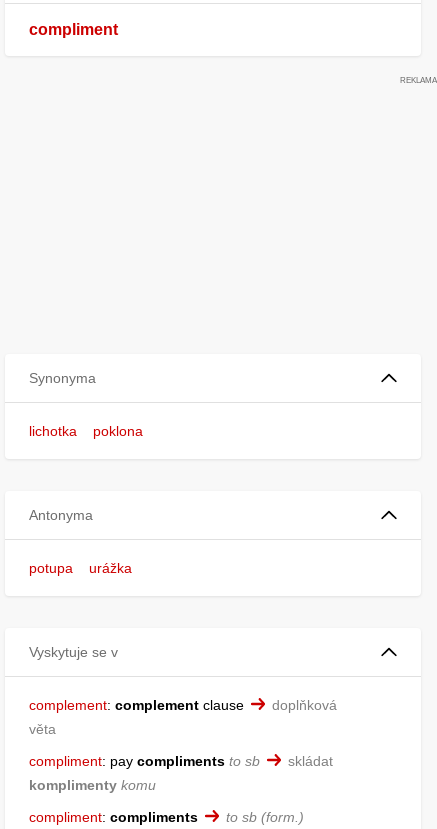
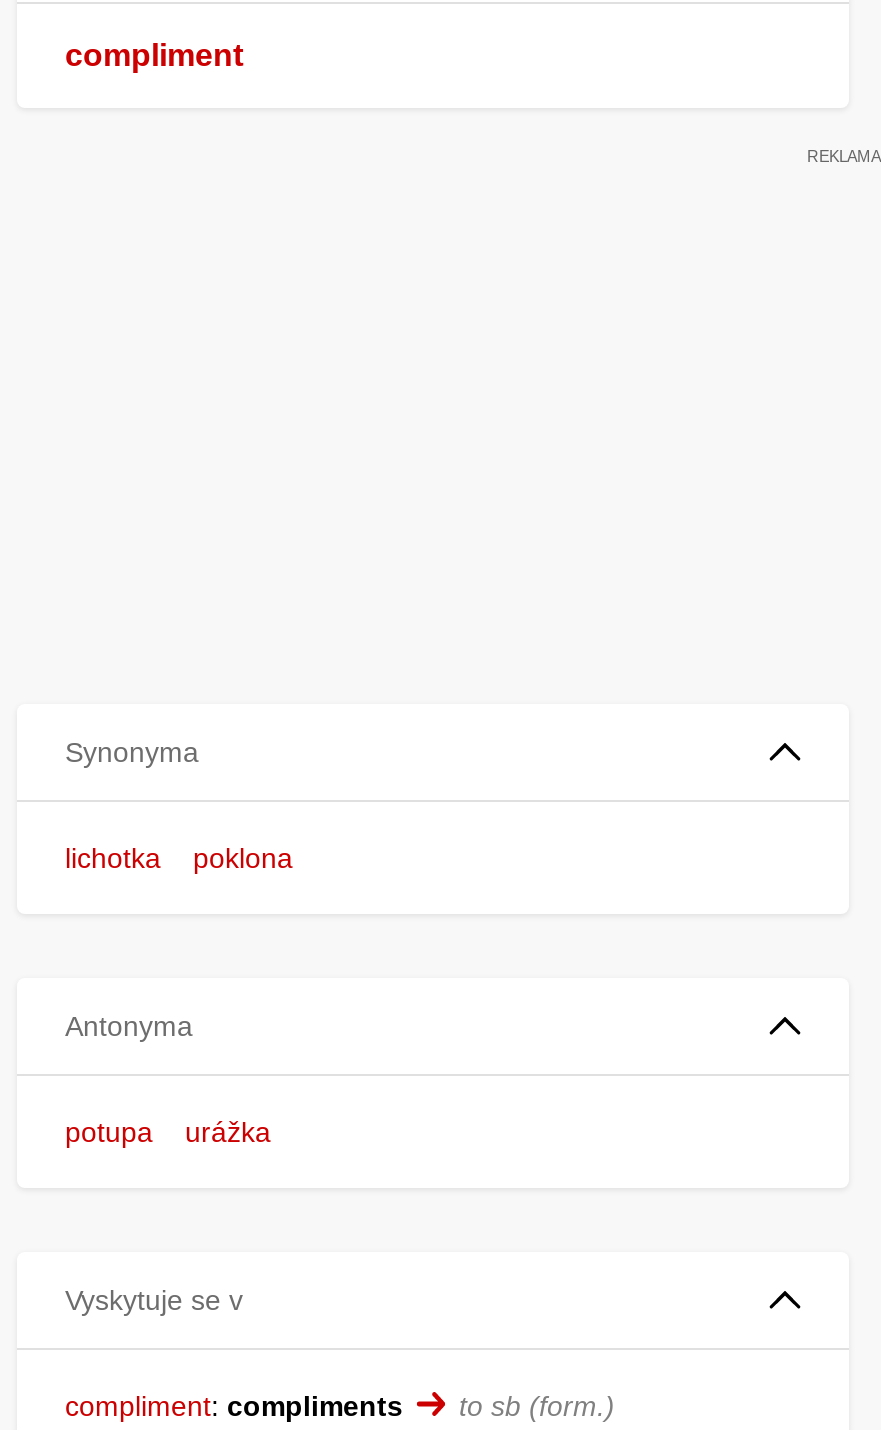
- complement: complement clause
- doplňková
- věta
- compliment: pay compliments to sb
- skládat
- komplimenty komu
